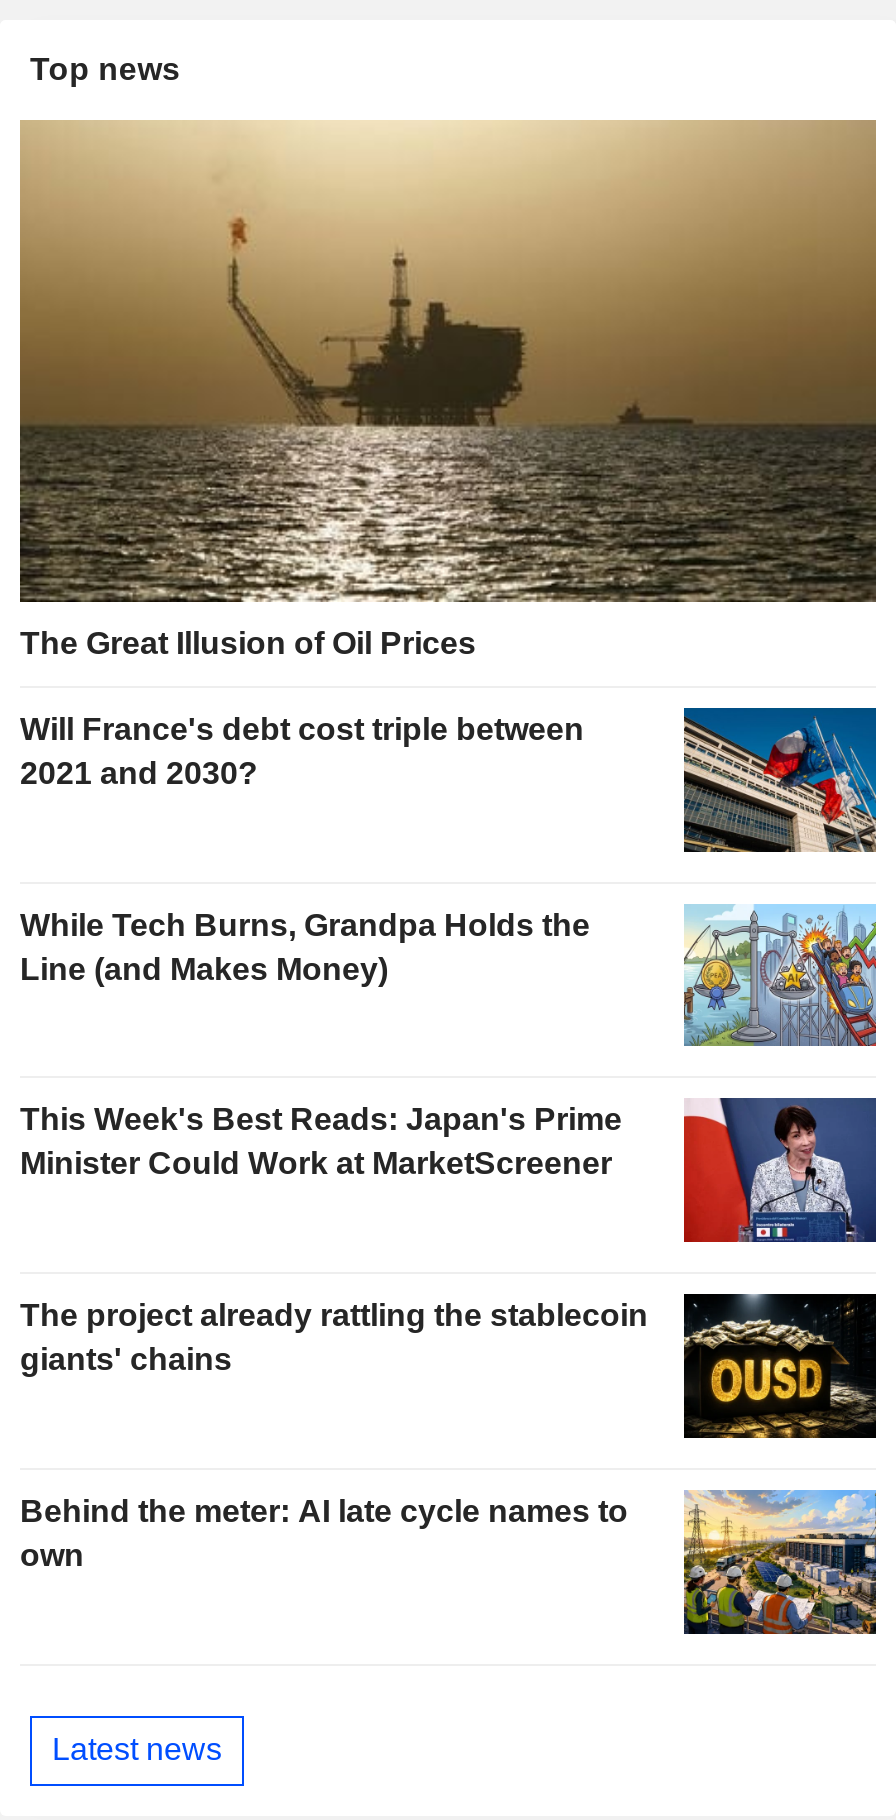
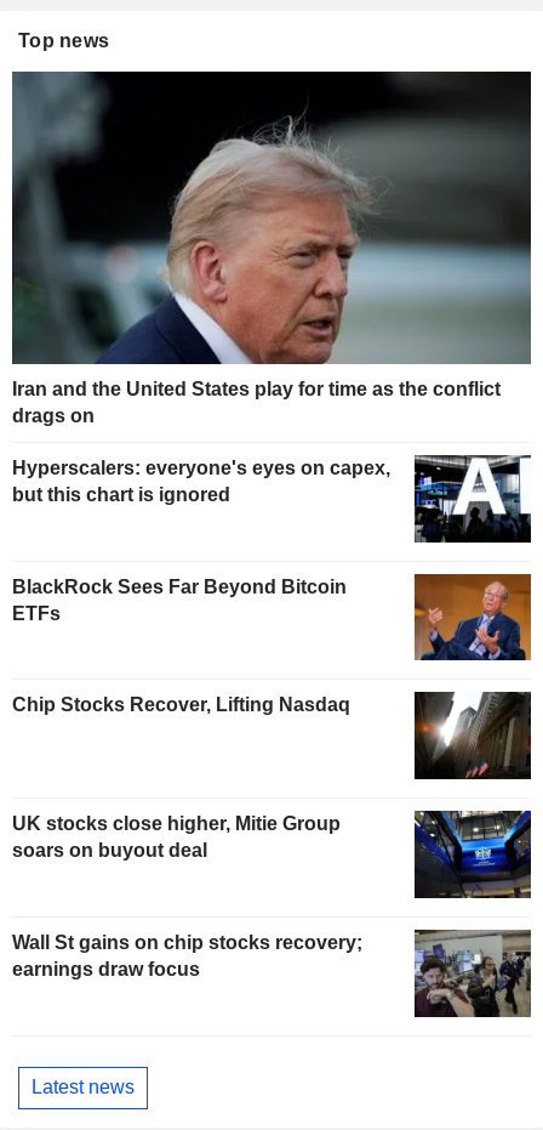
- [image]
- The Great Illusion of Oil Prices
+ [image]
+ Iran and the United States play for time as the conflict
+ drags on

- Will France's debt cost triple between
- 2021 and 2030?
+ Hyperscalers: everyone's eyes on capex,
+ but this chart is ignored

- [image]
+ [image]

- While Tech Burns, Grandpa Holds the
- Line (and Makes Money)
+ BlackRock Sees Far Beyond Bitcoin
+ ETFs

- [image]
+ [image]

- This Week's Best Reads: Japan's Prime
- Minister Could Work at MarketScreener
+ Chip Stocks Recover, Lifting Nasdaq

- [image]
+ [image]

- The project already rattling the stablecoin
- giants' chains
+ UK stocks close higher, Mitie Group
+ soars on buyout deal

- [image]
+ [image]

- Behind the meter: AI late cycle names to
- own
+ Wall St gains on chip stocks recovery;
+ earnings draw focus

- [image]
+ [image]
